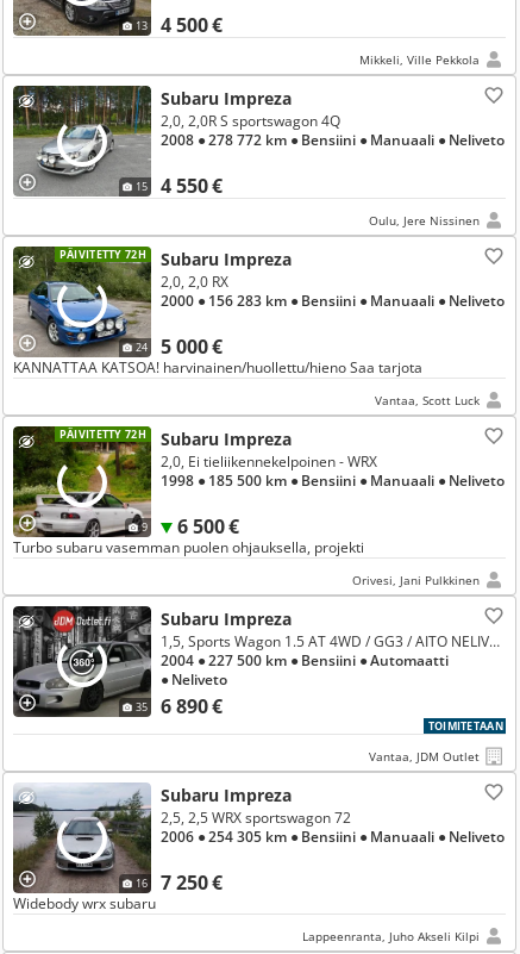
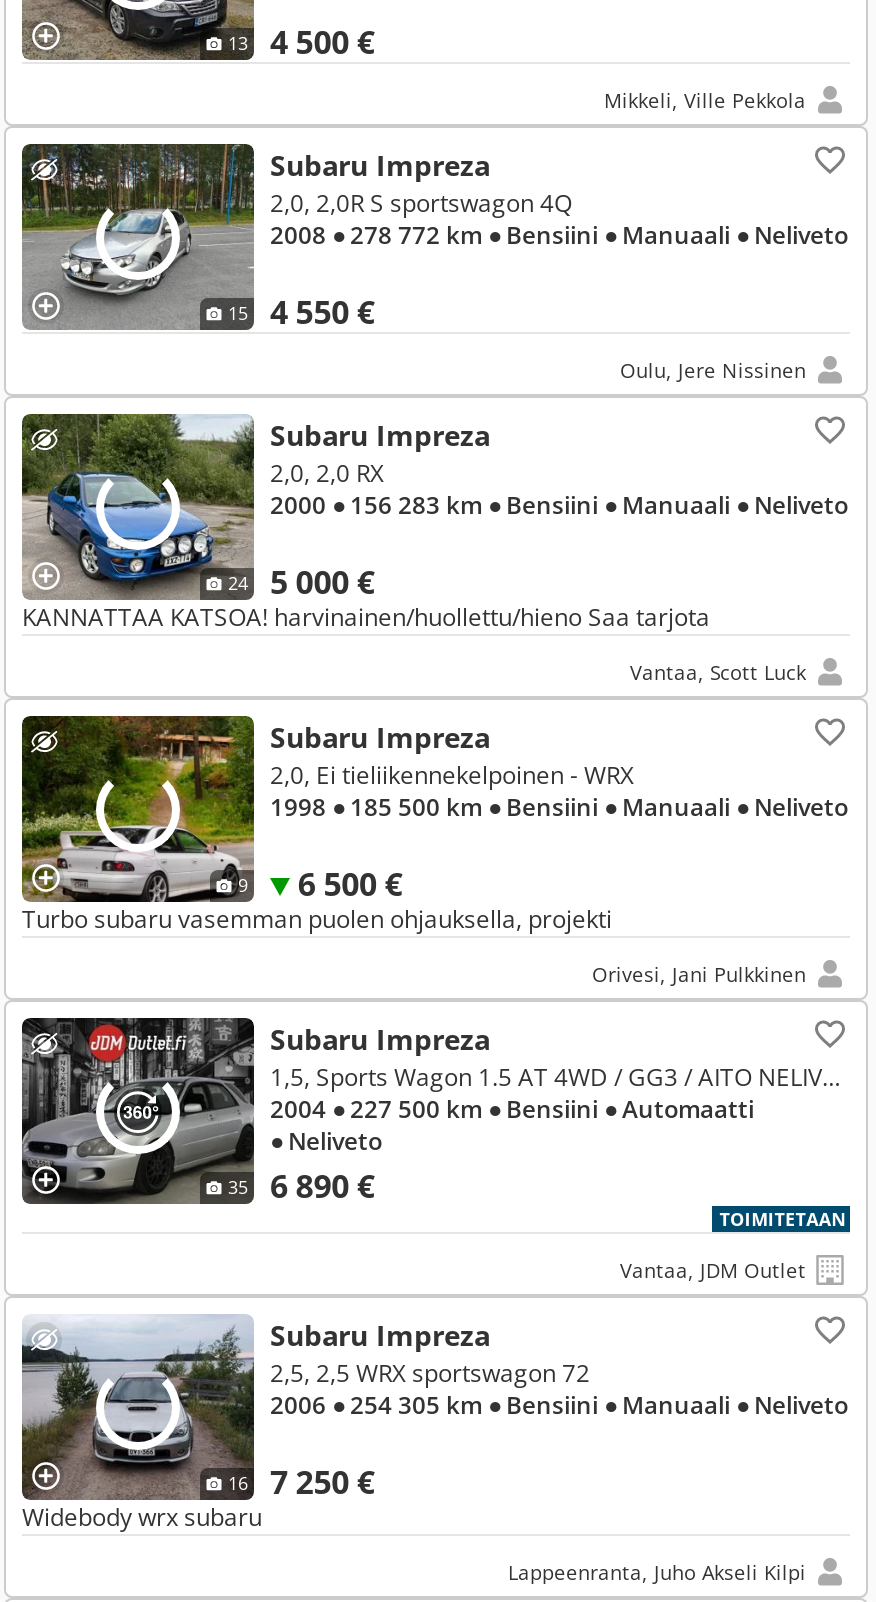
- PÄIVITETTY 72H

- PÄIVITETTY 72H
